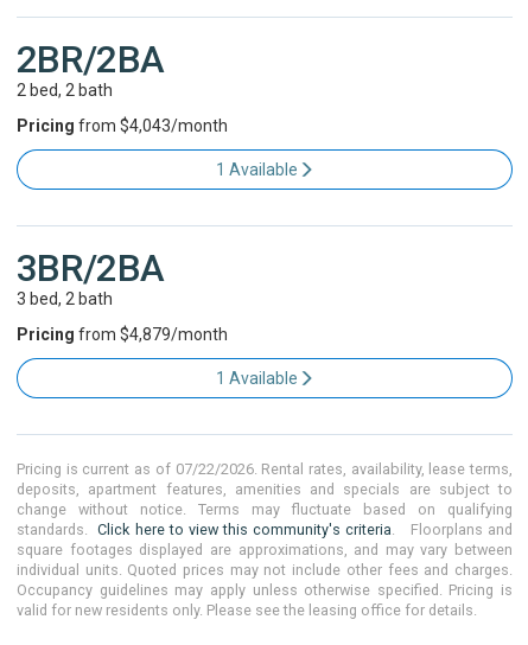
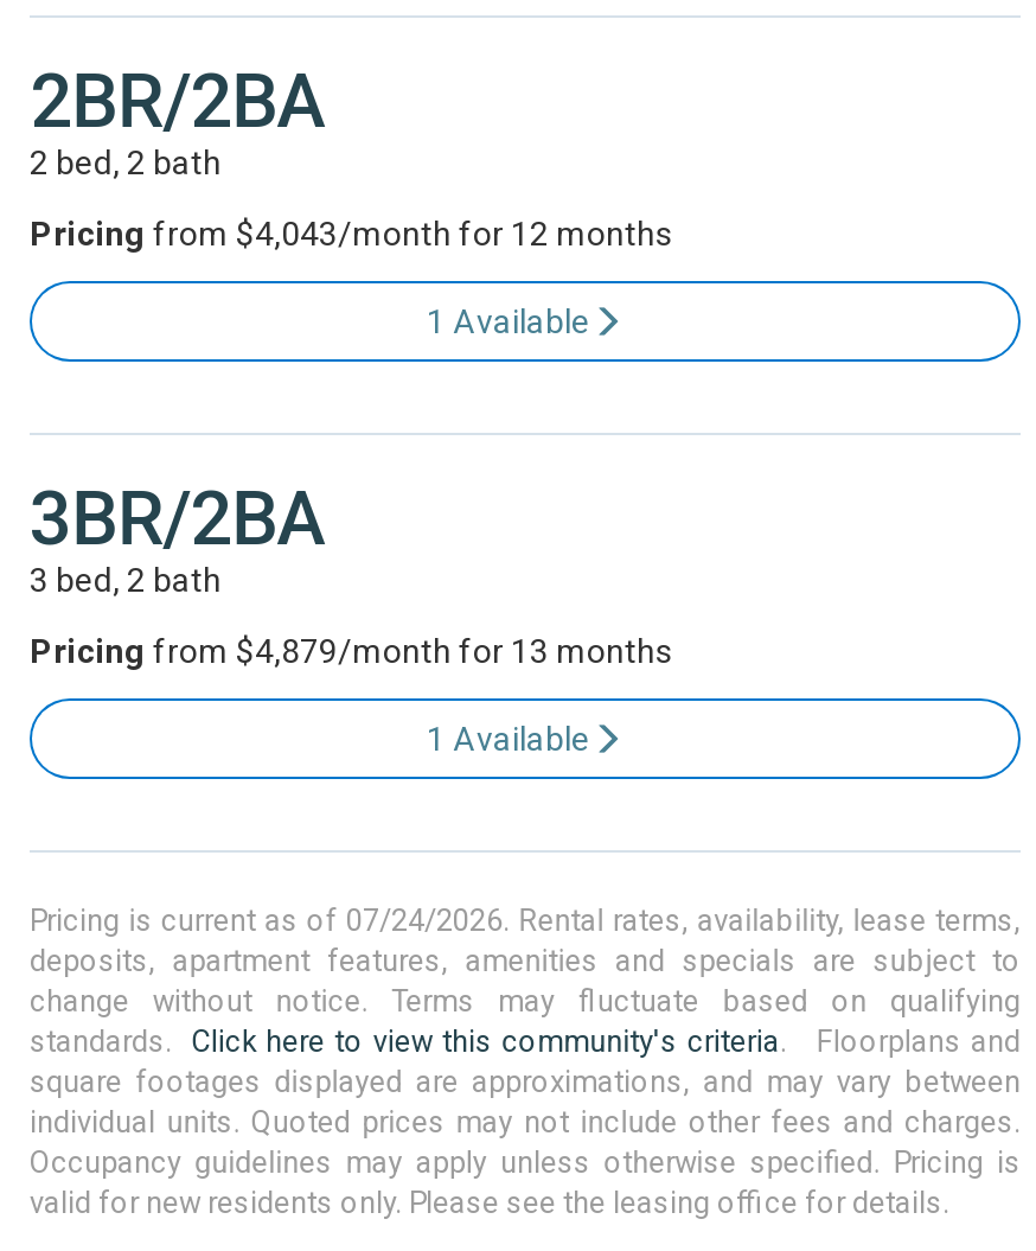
- Pricing from $4,043/month
+ Pricing from $4,043/month for 12 months

- Pricing from $4,879/month
+ Pricing from $4,879/month for 13 months

- Pricing is current as of 07/22/2026. Rental rates, availability, lease terms,
+ Pricing is current as of 07/24/2026. Rental rates, availability, lease terms,
